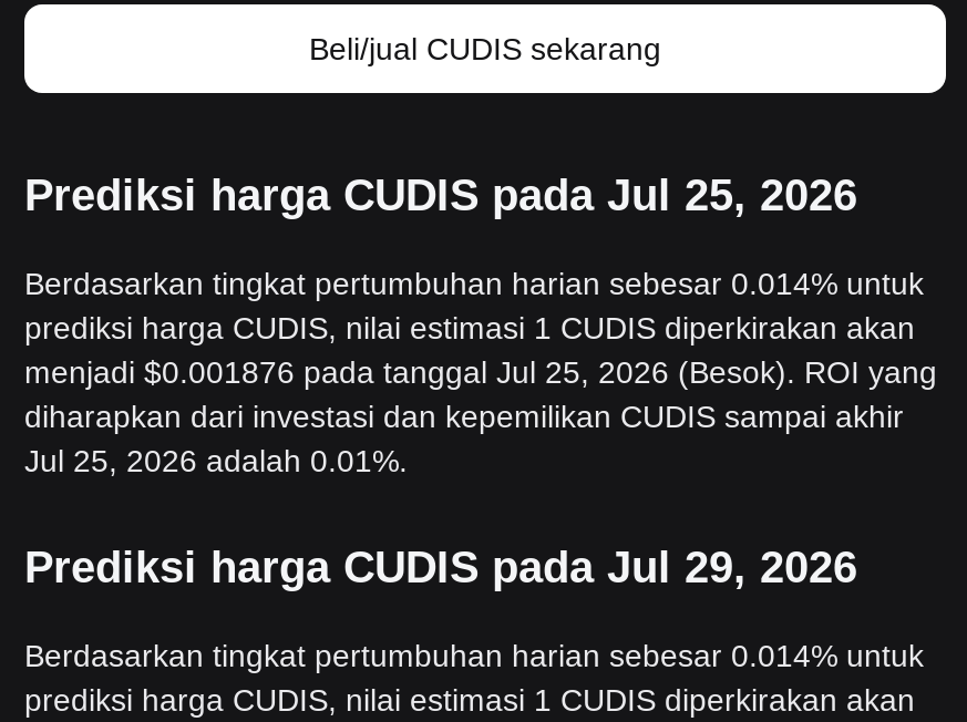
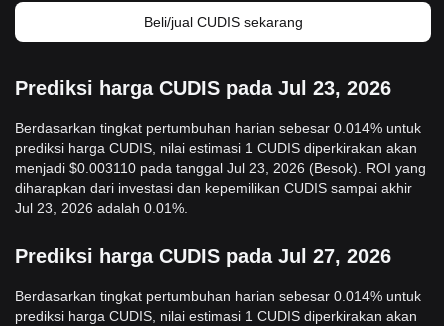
- Prediksi harga CUDIS pada Jul 25, 2026
+ Prediksi harga CUDIS pada Jul 23, 2026

- menjadi $0.001876 pada tanggal Jul 25, 2026 (Besok). ROI yang
+ menjadi $0.003110 pada tanggal Jul 23, 2026 (Besok). ROI yang

- Jul 25, 2026 adalah 0.01%.
+ Jul 23, 2026 adalah 0.01%.

- Prediksi harga CUDIS pada Jul 29, 2026
+ Prediksi harga CUDIS pada Jul 27, 2026
